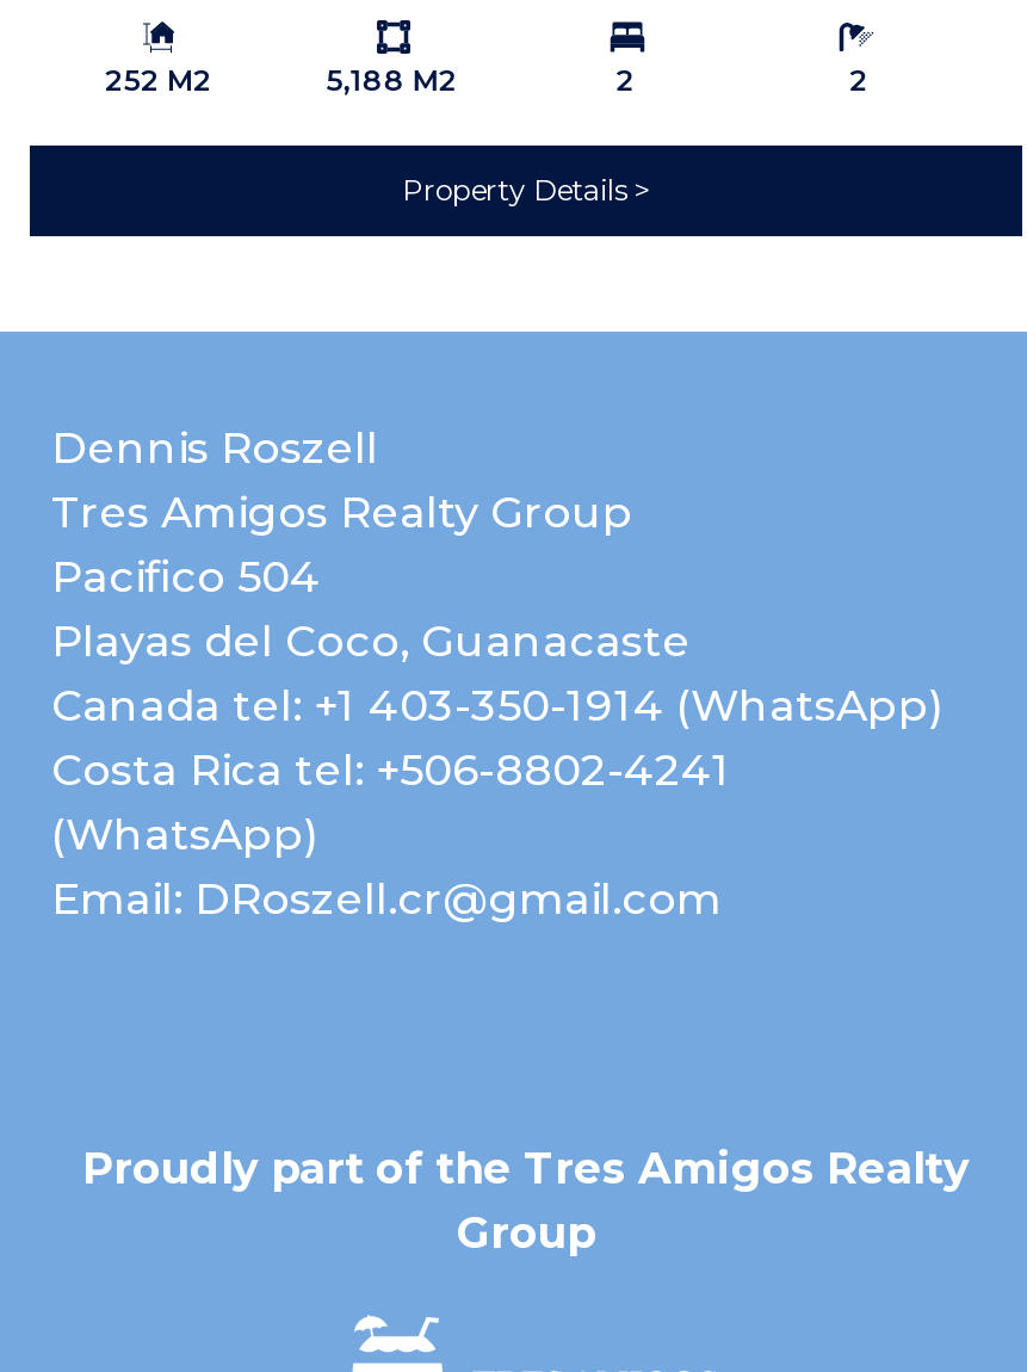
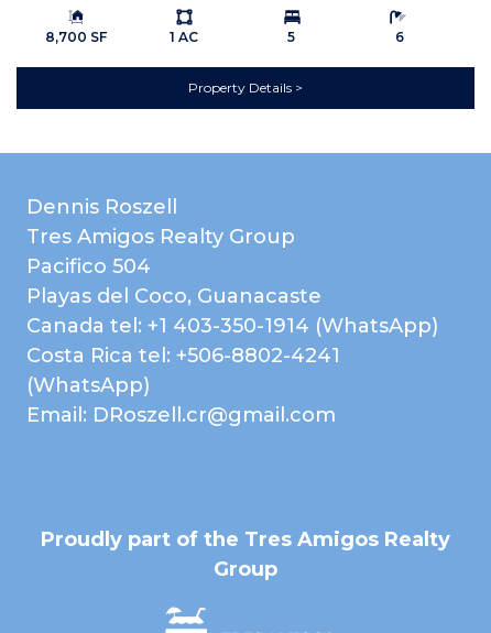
- 252 M2
+ 8,700 SF

- 5,188 M2
+ 1 AC

- 2
+ 5

- 2
+ 6
